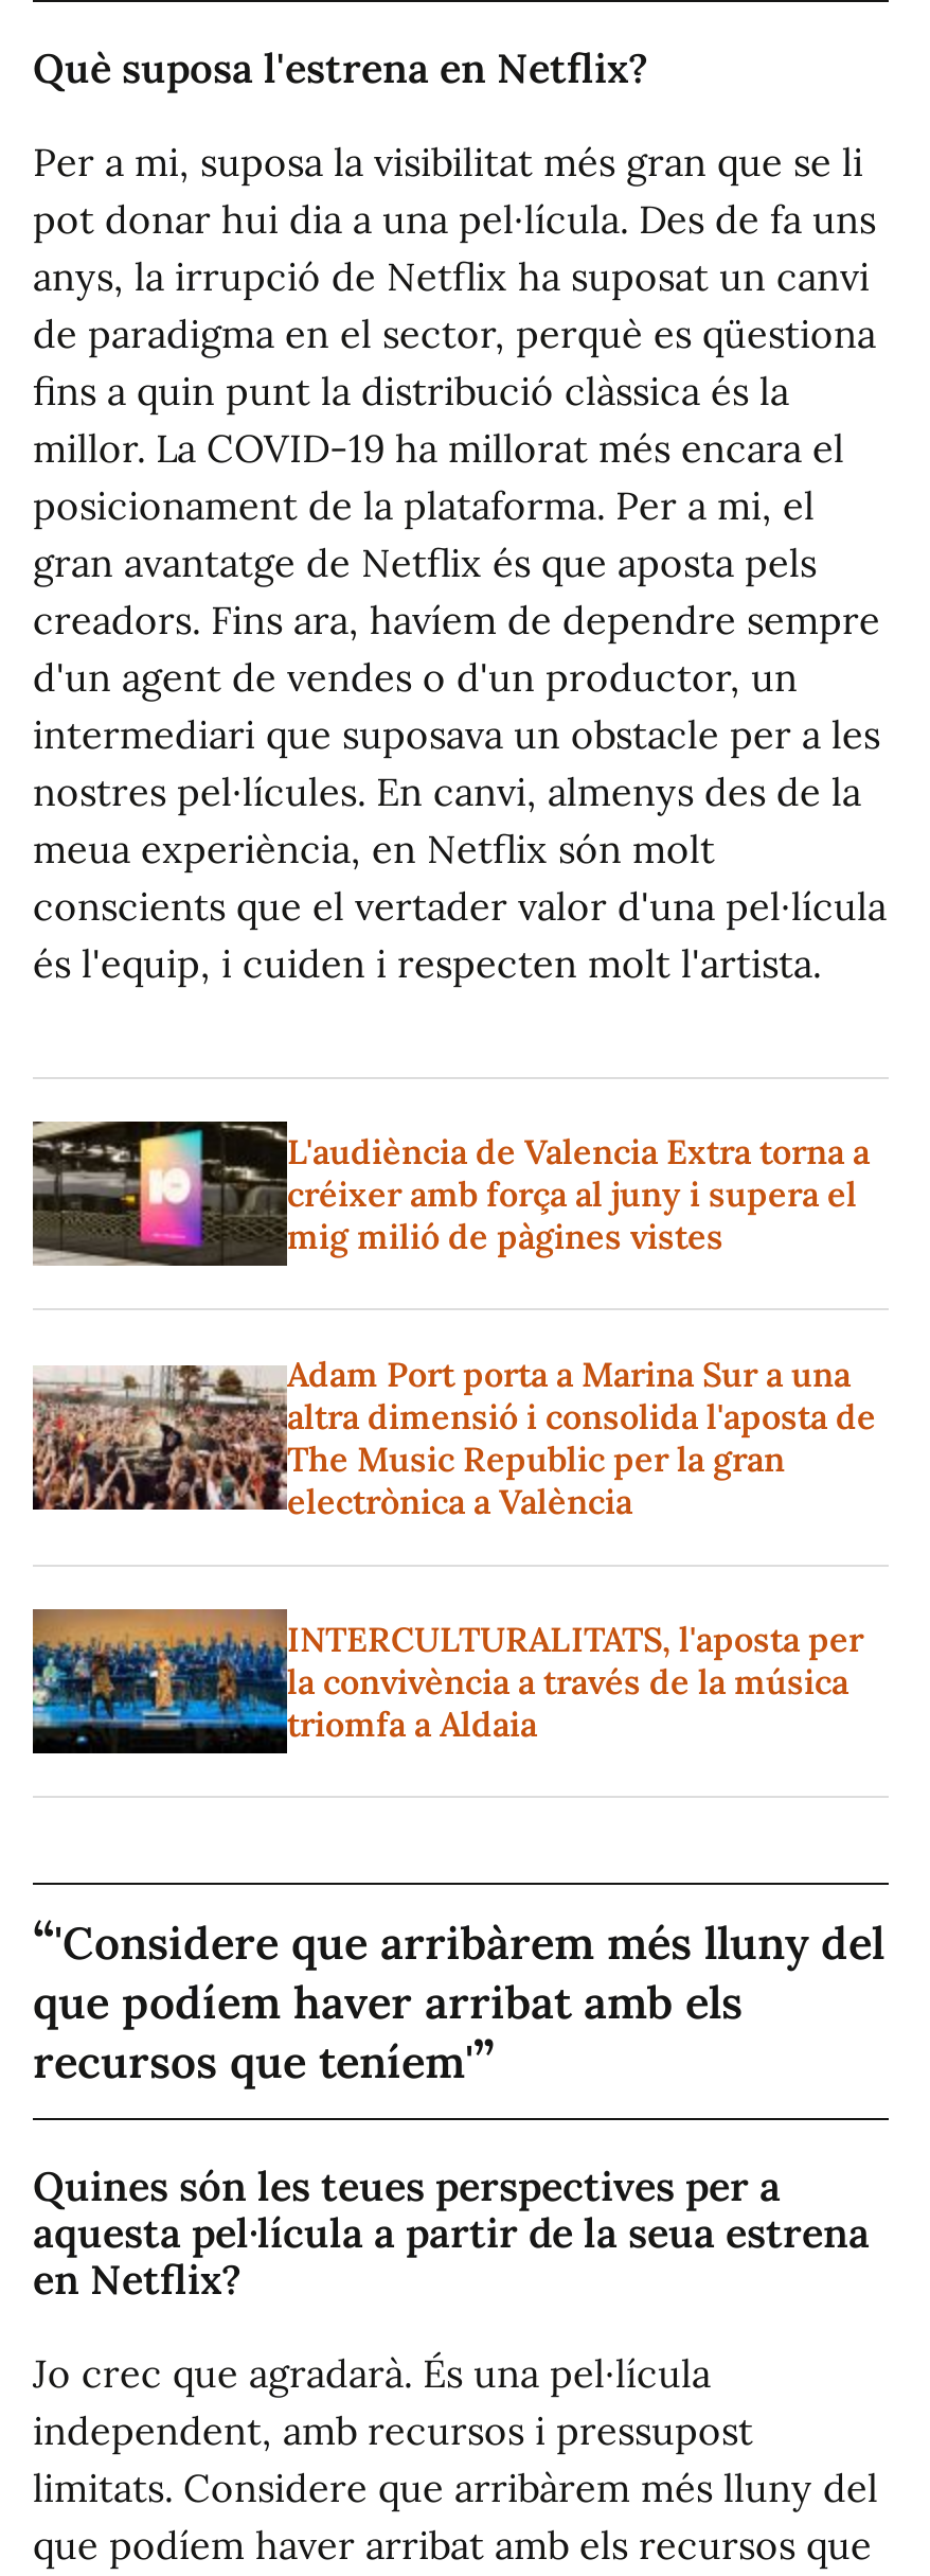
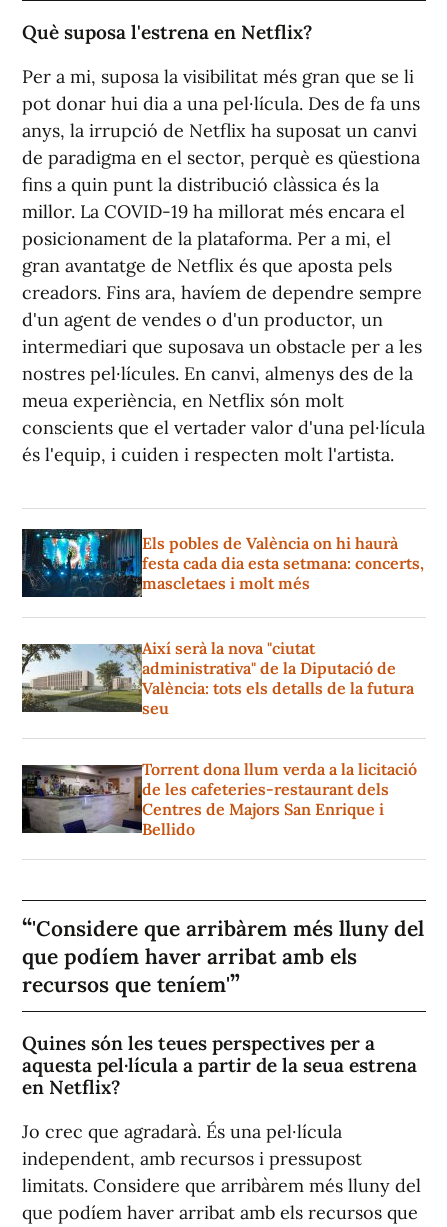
- [image]
- L'audiència de Valencia Extra torna a
- créixer amb força al juny i supera el
- mig milió de pàgines vistes
+ [image]
+ Els pobles de València on hi haurà
+ festa cada dia esta setmana: concerts,
+ mascletaes i molt més

- [image]
- Adam Port porta a Marina Sur a una
- altra dimensió i consolida l'aposta de
- The Music Republic per la gran
- electrònica a València
+ [image]
+ Així serà la nova "ciutat
+ administrativa" de la Diputació de
+ València: tots els detalls de la futura
+ seu

- [image]
- INTERCULTURALITATS, l'aposta per
- la convivència a través de la música
- triomfa a Aldaia
+ [image]
+ Torrent dona llum verda a la licitació
+ de les cafeteries-restaurant dels
+ Centres de Majors San Enrique i
+ Bellido
